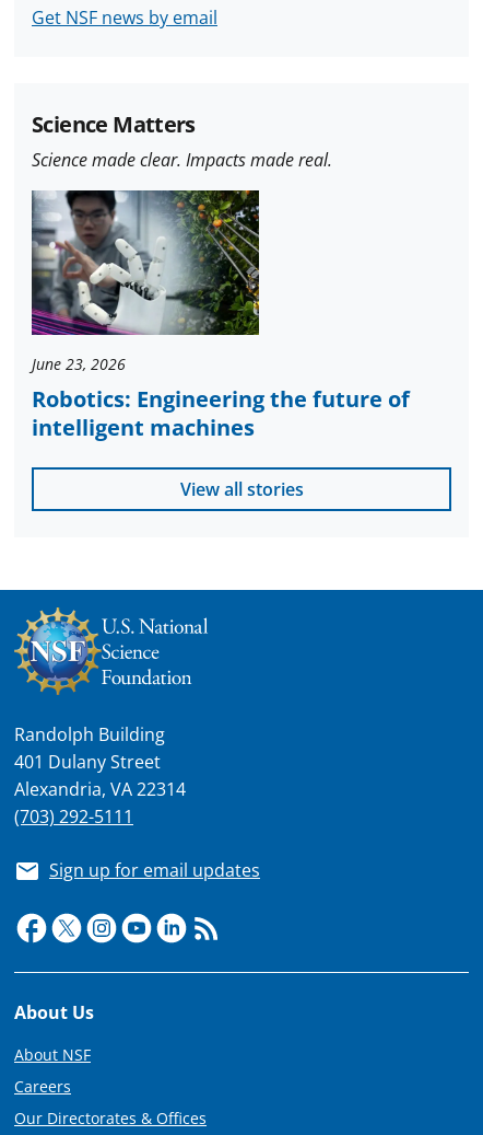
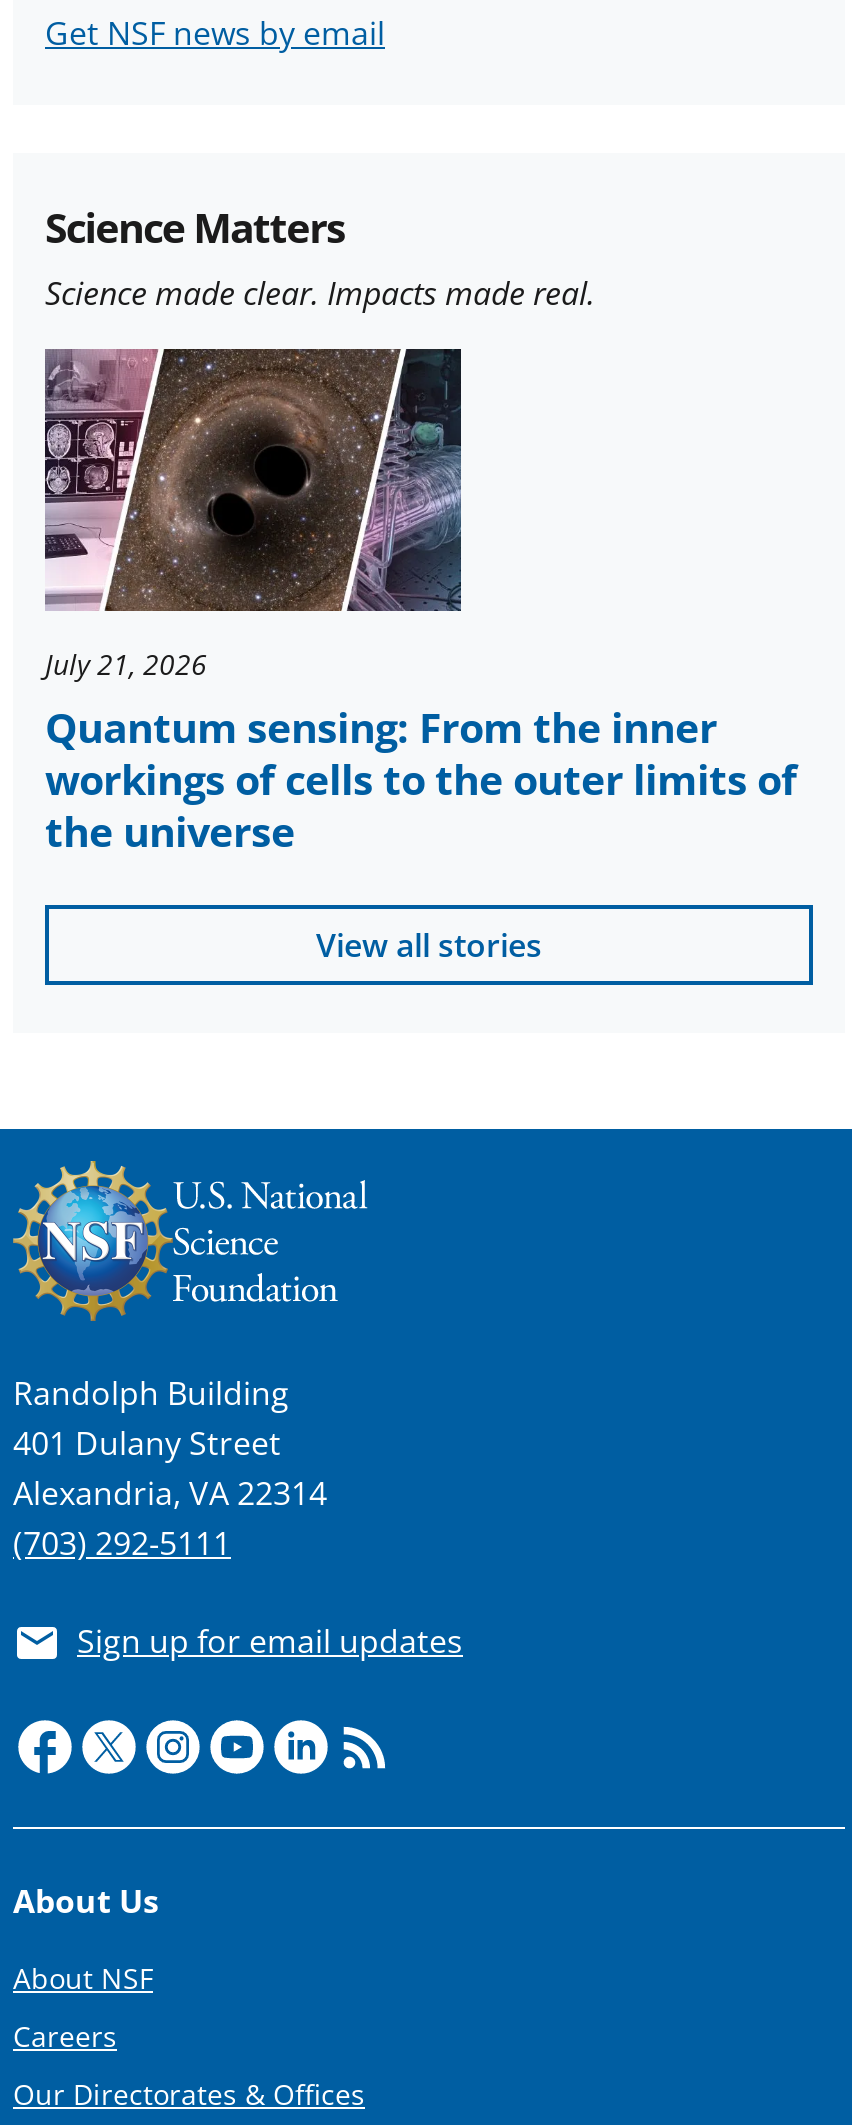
- [image]
- June 23, 2026
- Robotics: Engineering the future of
- intelligent machines
+ [image]
+ July 21, 2026
+ Quantum sensing: From the inner
+ workings of cells to the outer limits of
+ the universe
